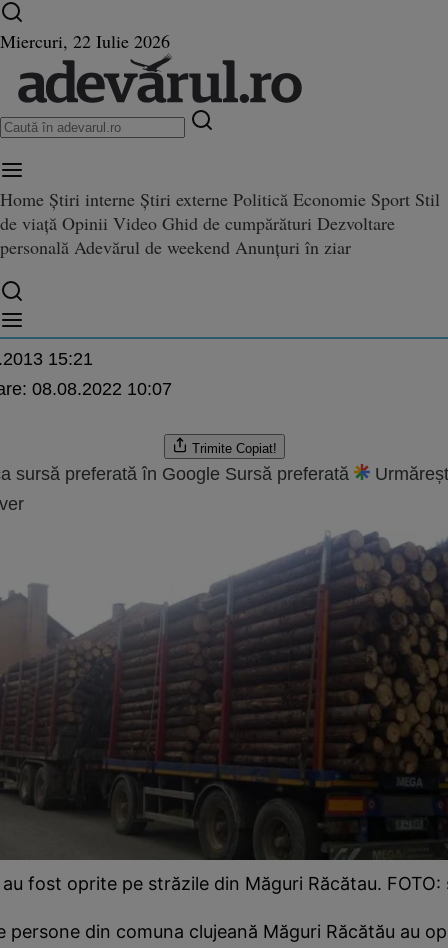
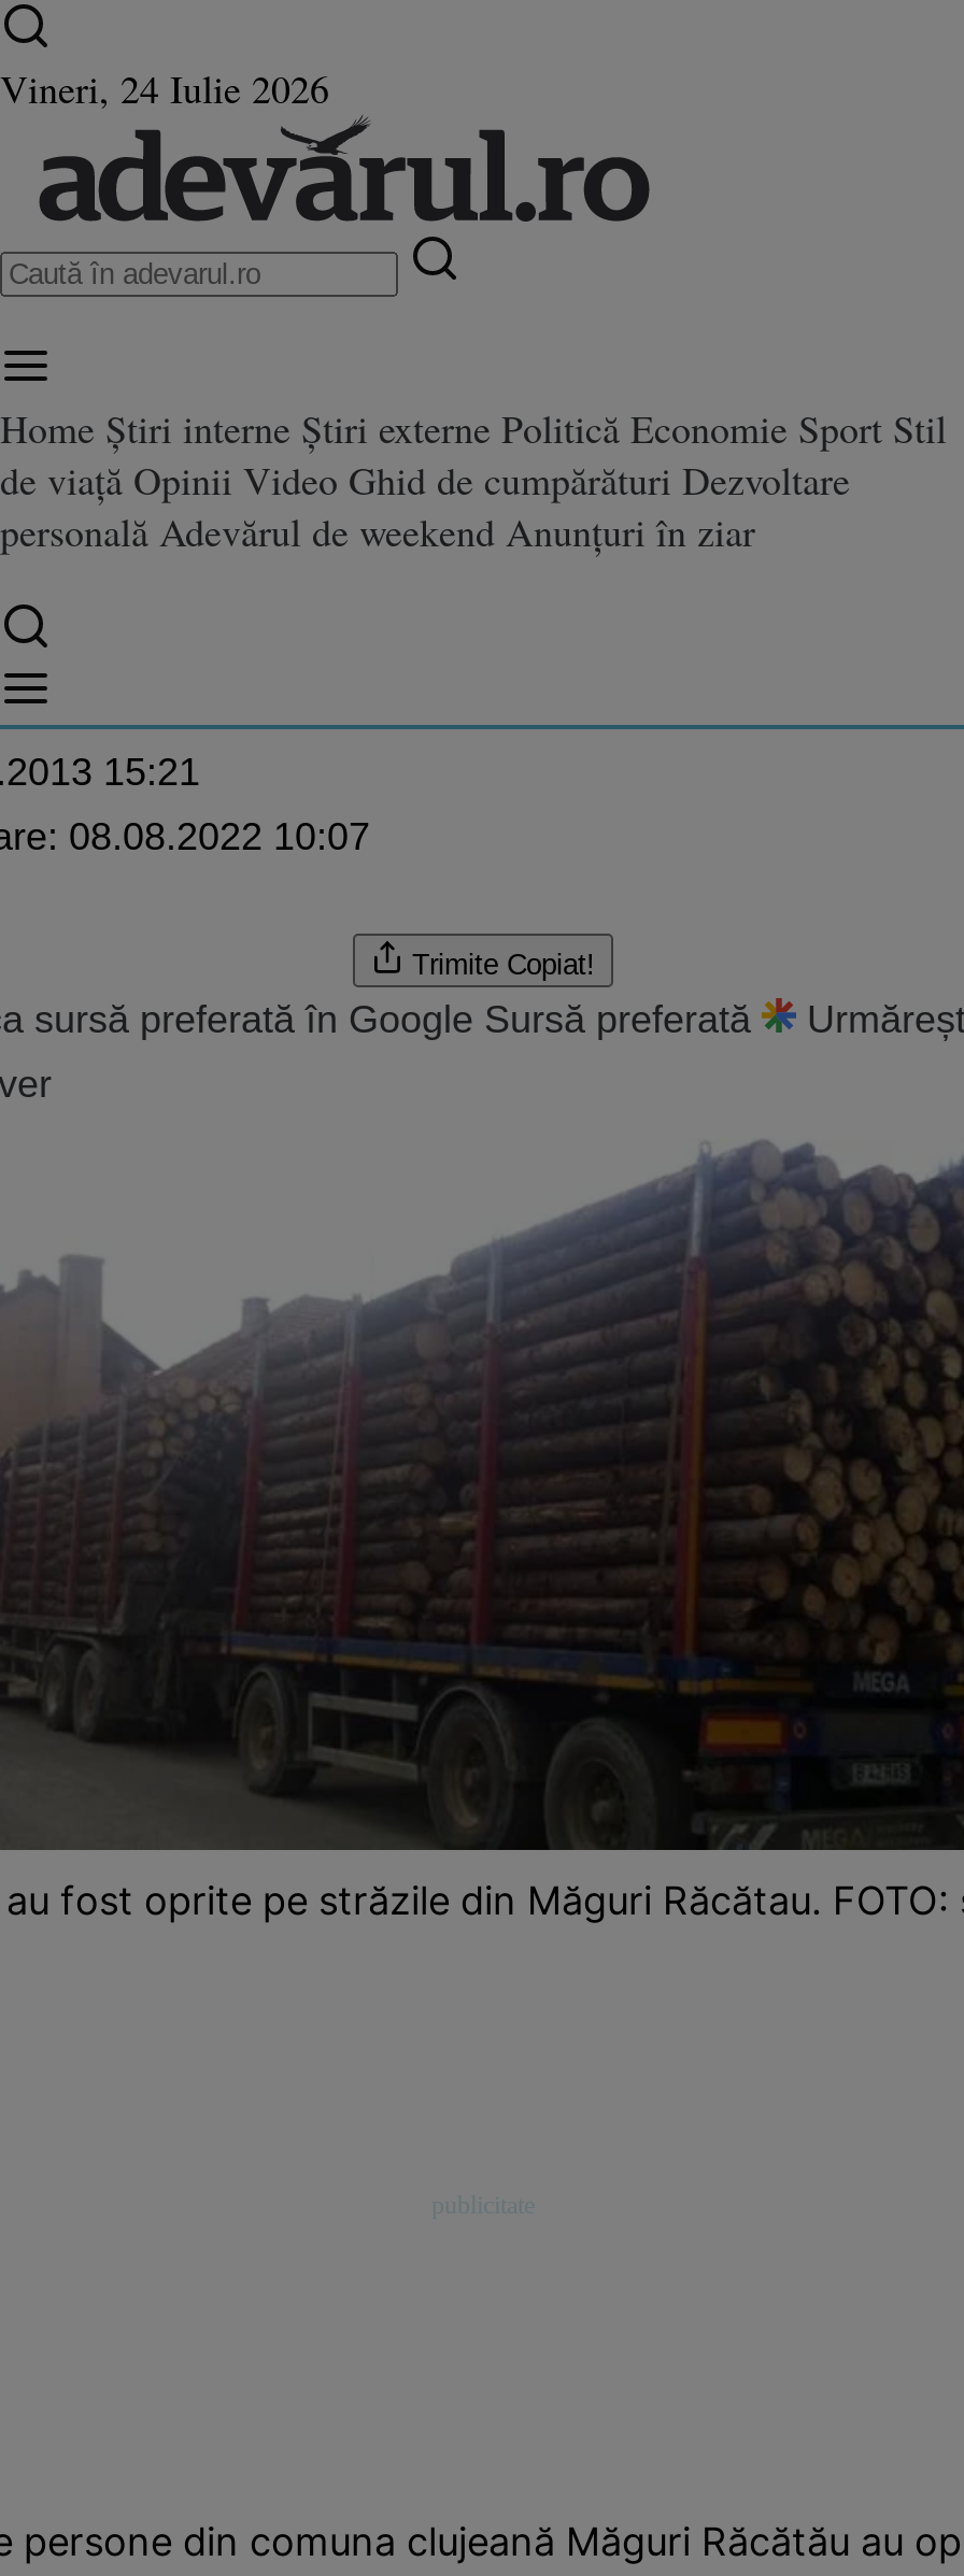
- Miercuri, 22 Iulie 2026
+ Vineri, 24 Iulie 2026
